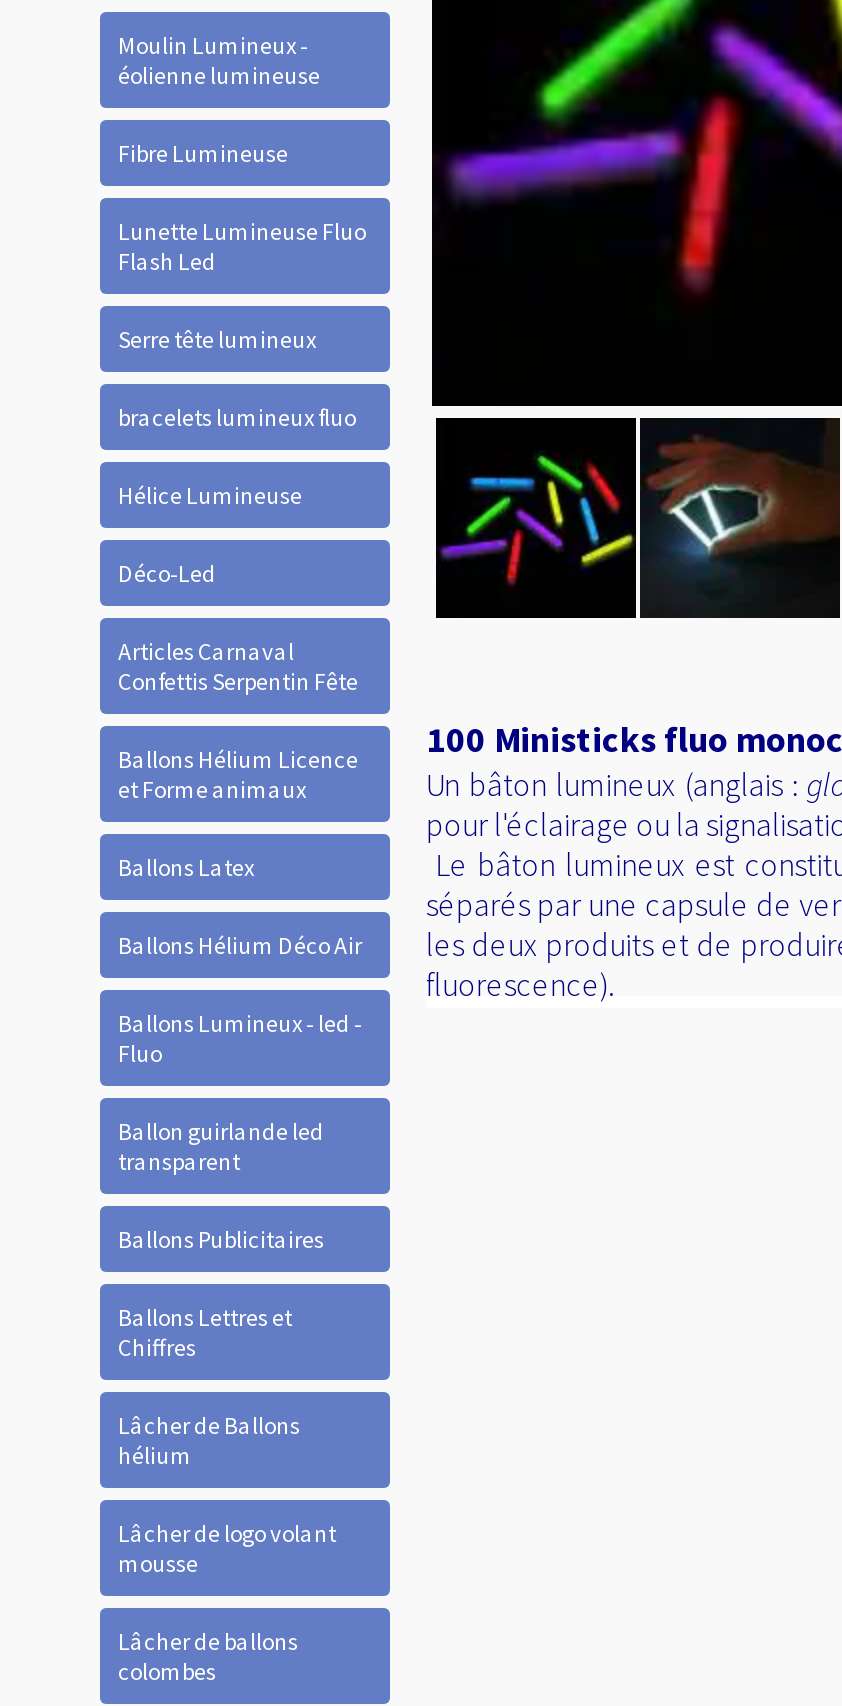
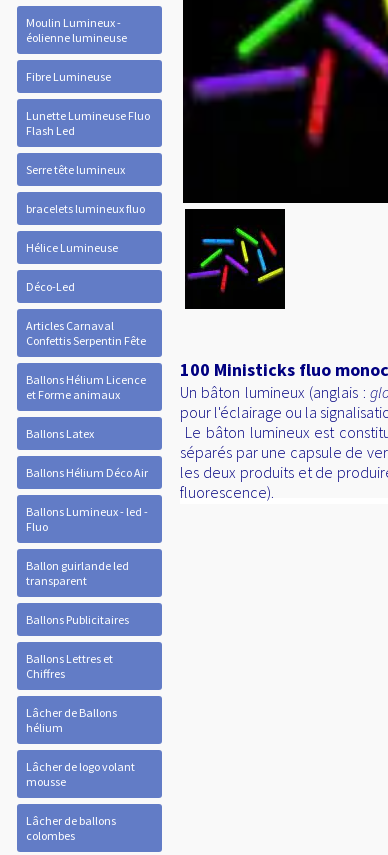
- [image]
